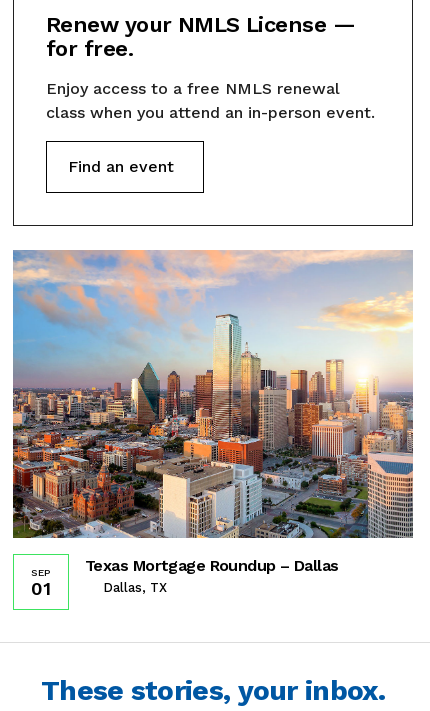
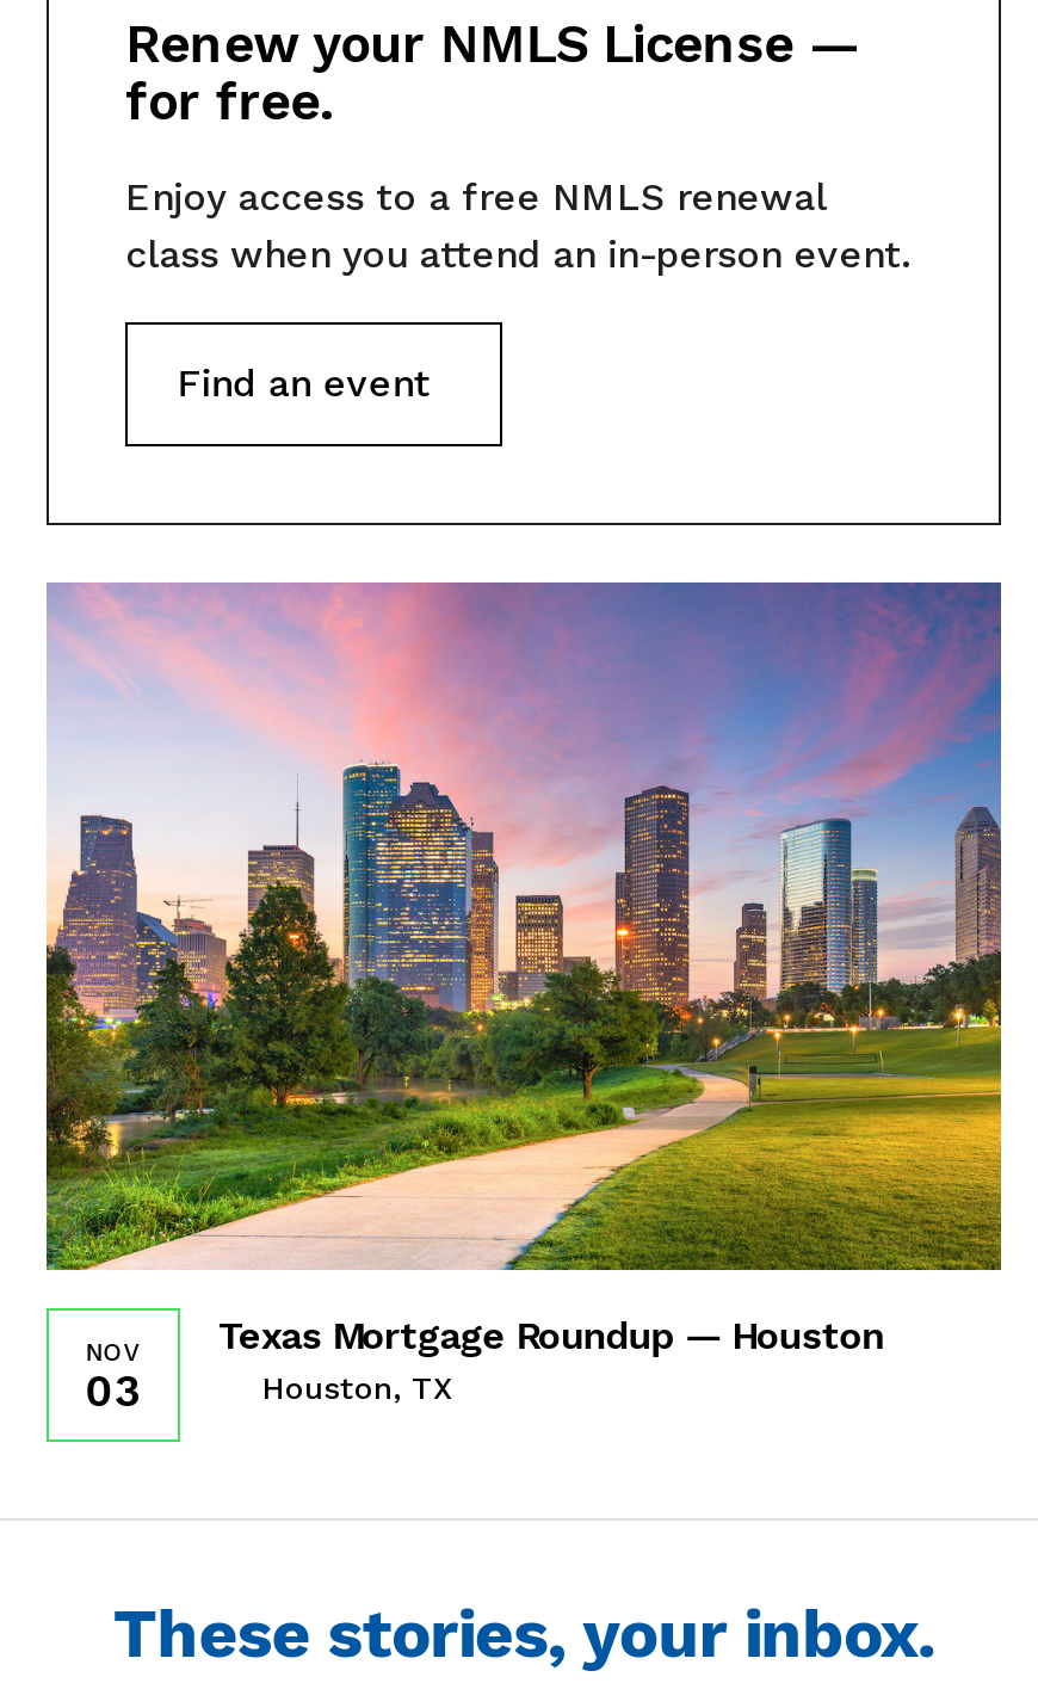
- [image]
- Texas Mortgage Roundup – Dallas
- Dallas, TX
+ [image]
+ Texas Mortgage Roundup — Houston
+ Houston, TX

- SEP
- 01
+ NOV
+ 03
